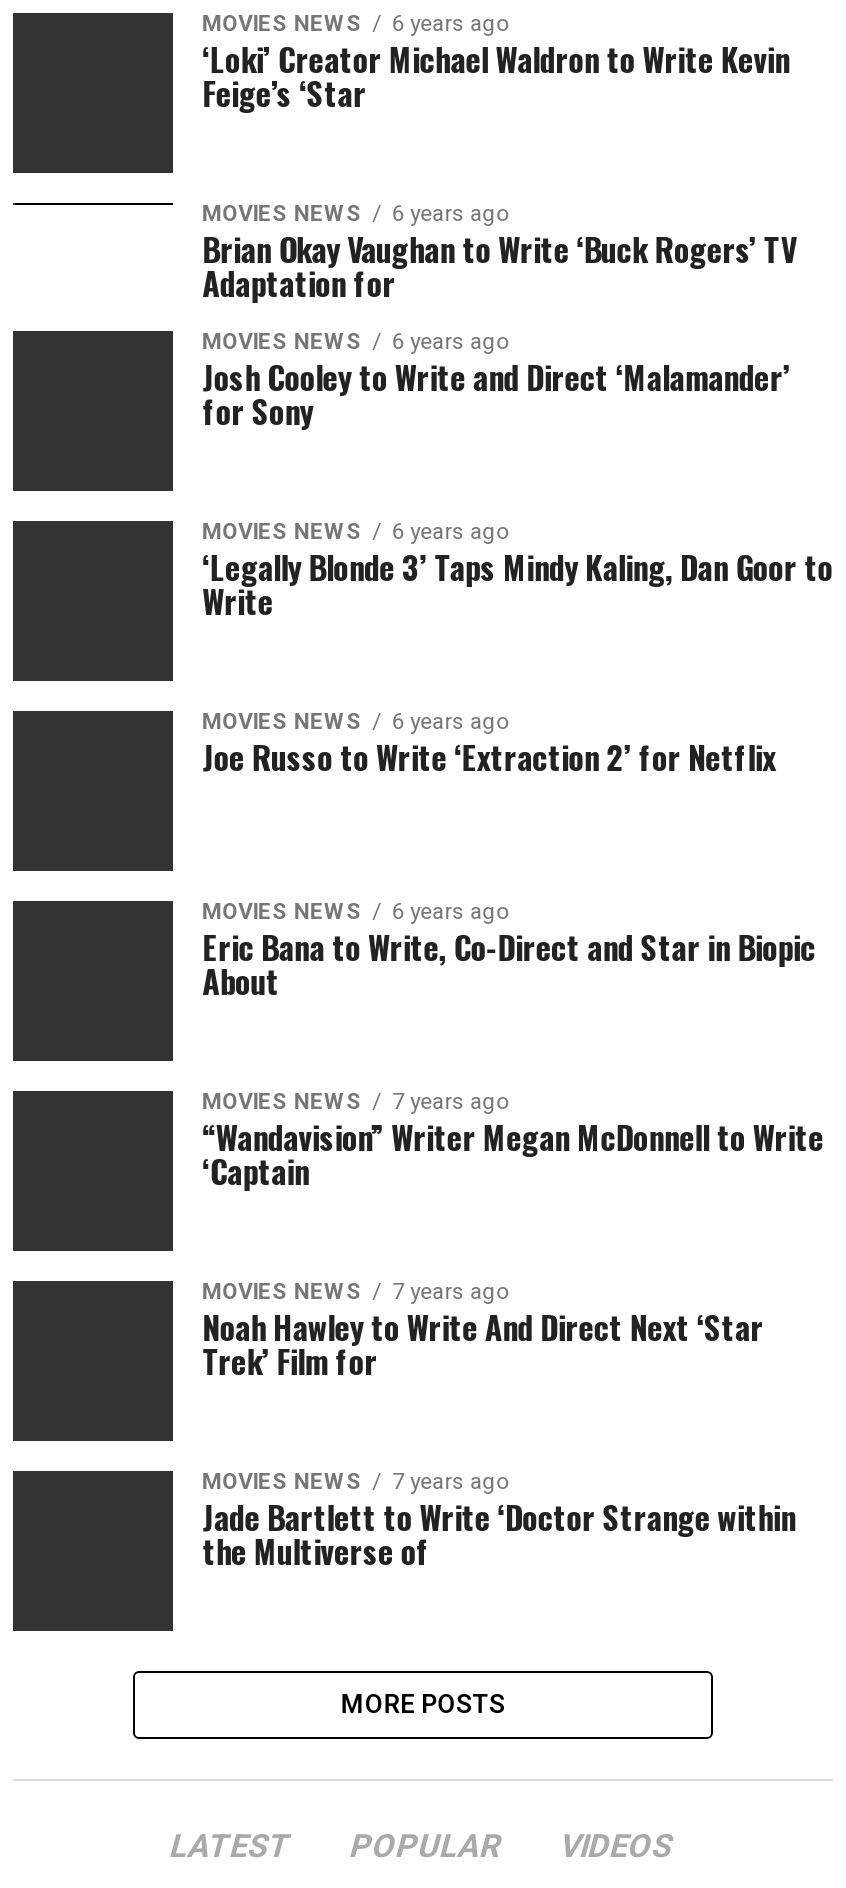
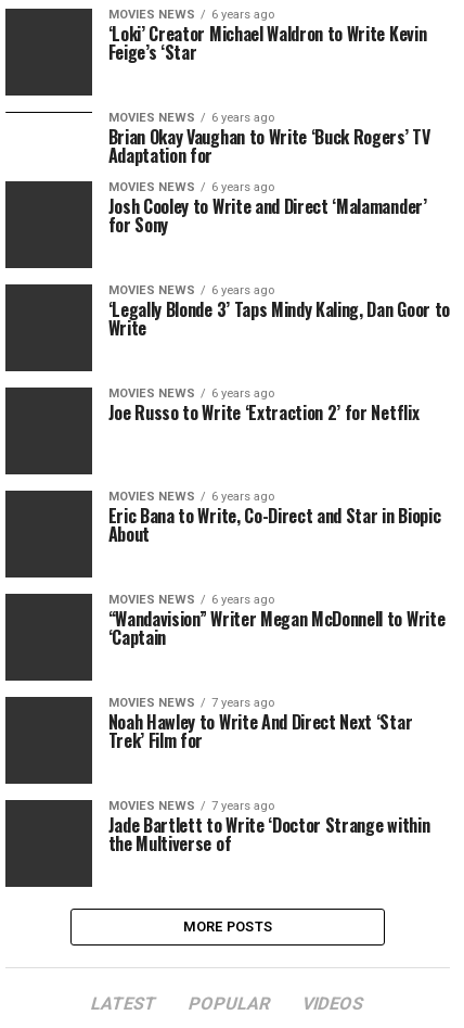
- MOVIES NEWS 7 years ago
+ MOVIES NEWS 6 years ago
